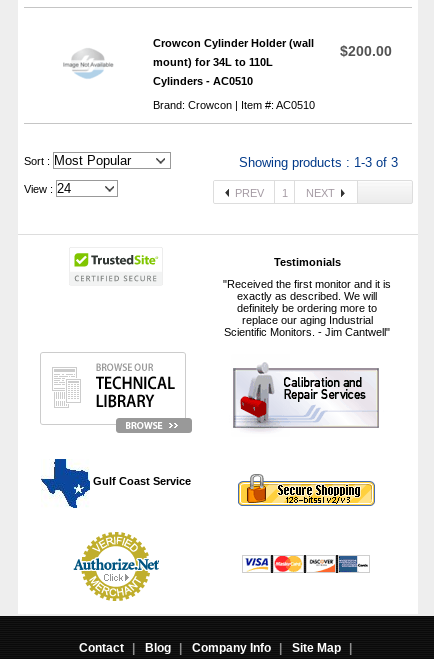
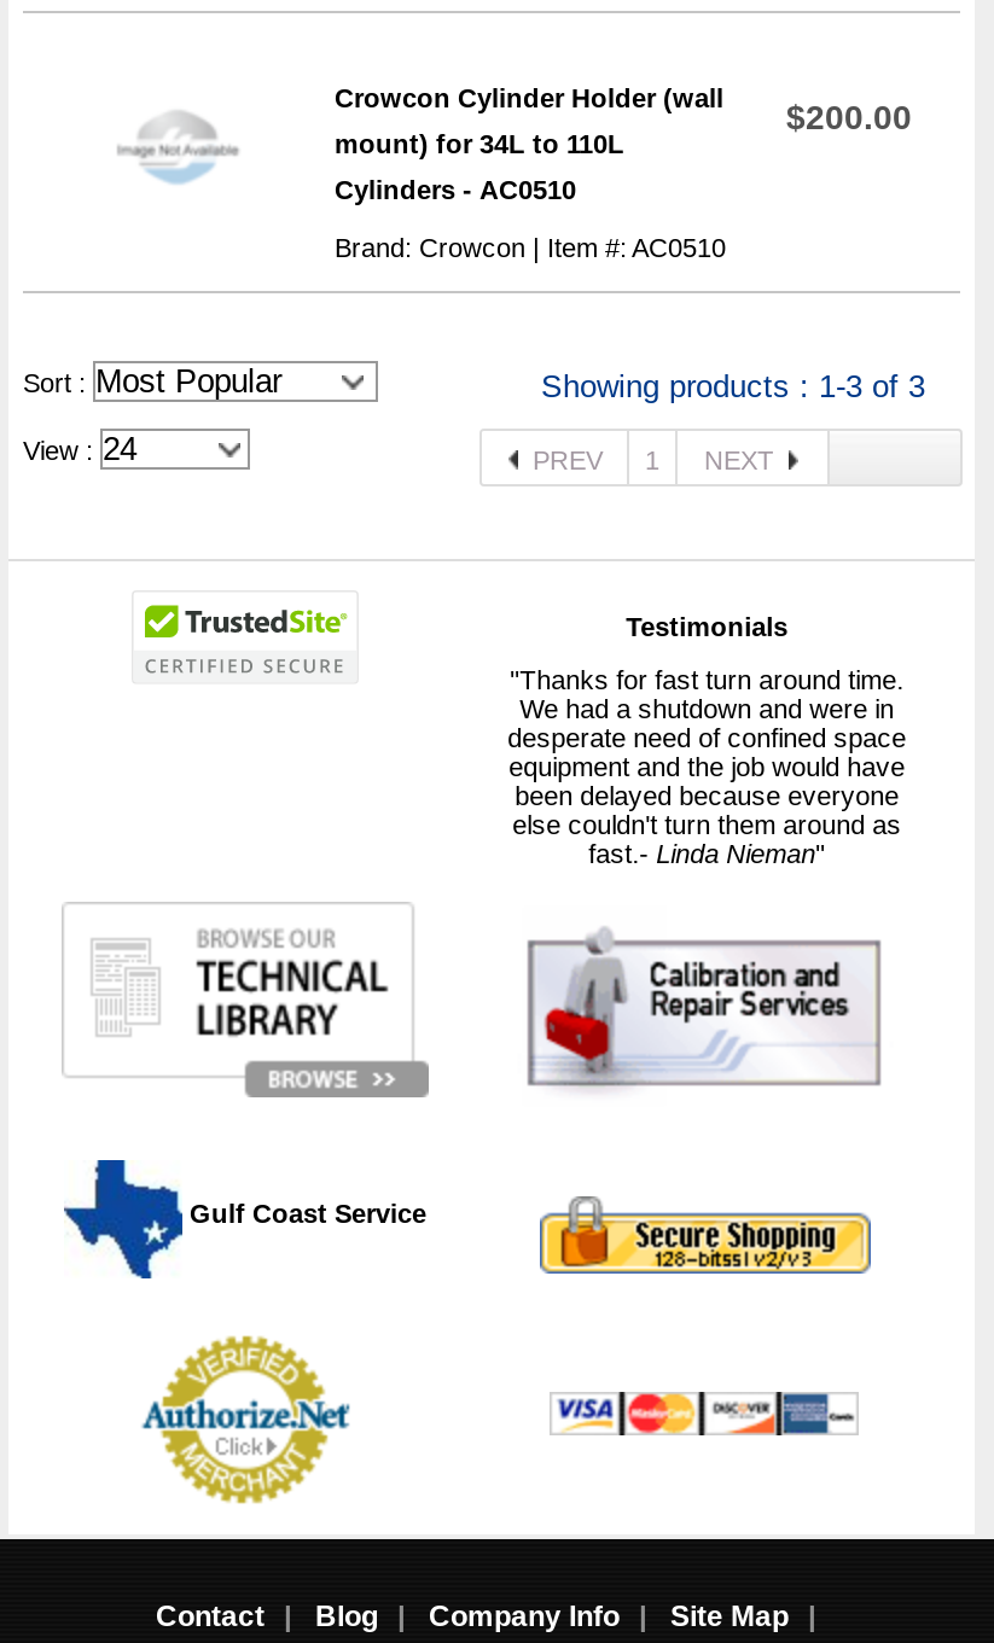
- "Received the first monitor and it is
- exactly as described. We will
- definitely be ordering more to
- replace our aging Industrial
- Scientific Monitors. - Jim Cantwell"
+ "Thanks for fast turn around time.
+ We had a shutdown and were in
+ desperate need of confined space
+ equipment and the job would have
+ been delayed because everyone
+ else couldn't turn them around as
+ fast.- Linda Nieman"
